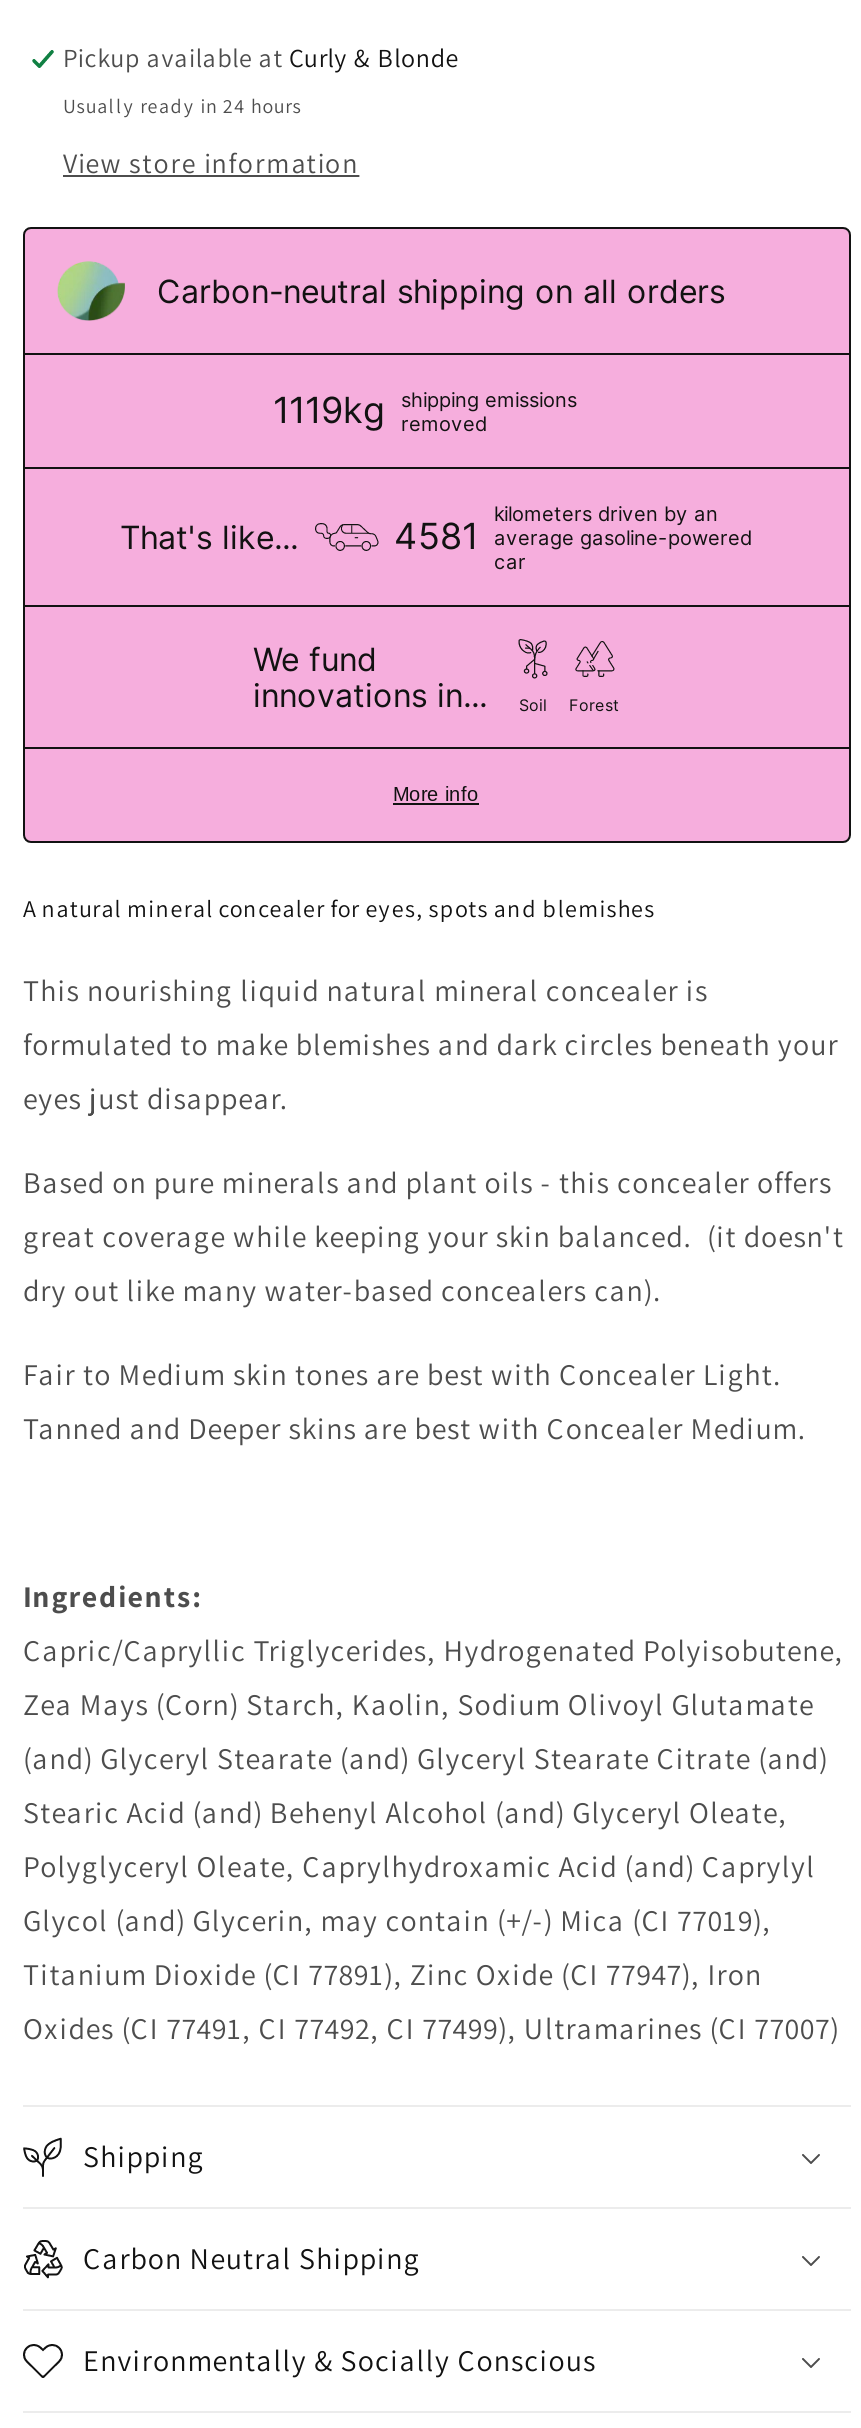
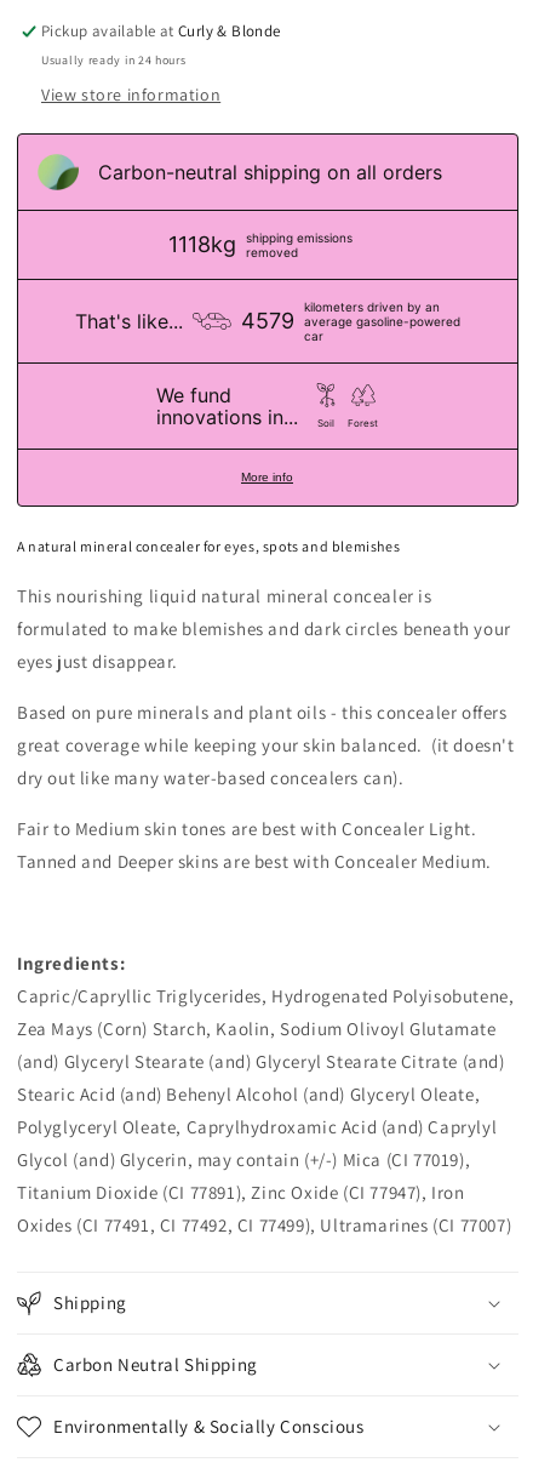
- 1119kg shipping emissions removed
+ 1118kg shipping emissions removed

- 4581 average gasoline-powered
+ 4579 average gasoline-powered
